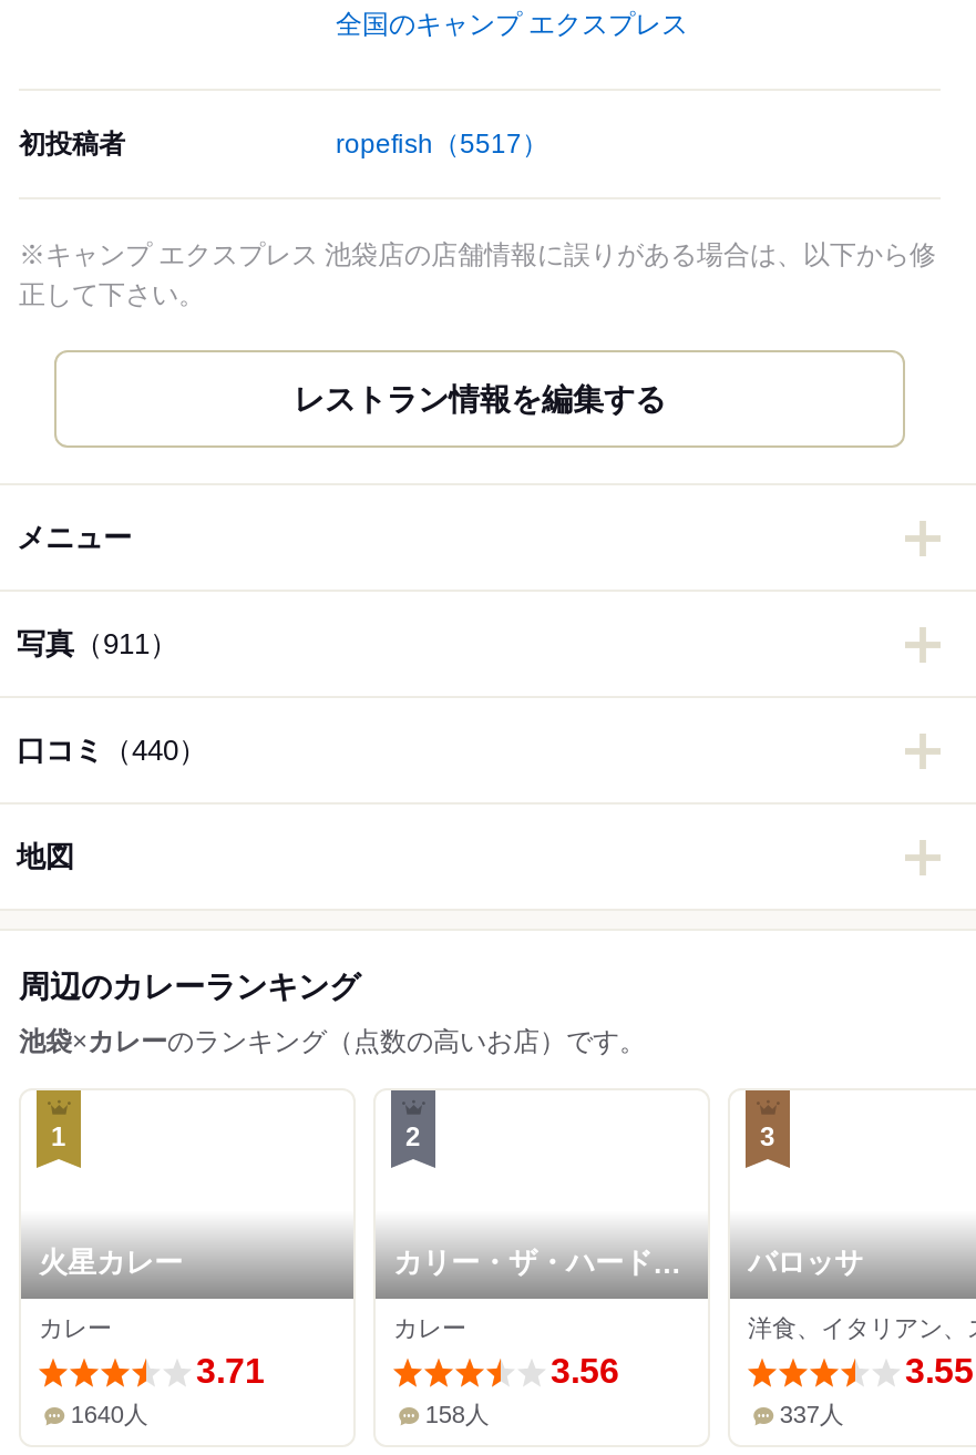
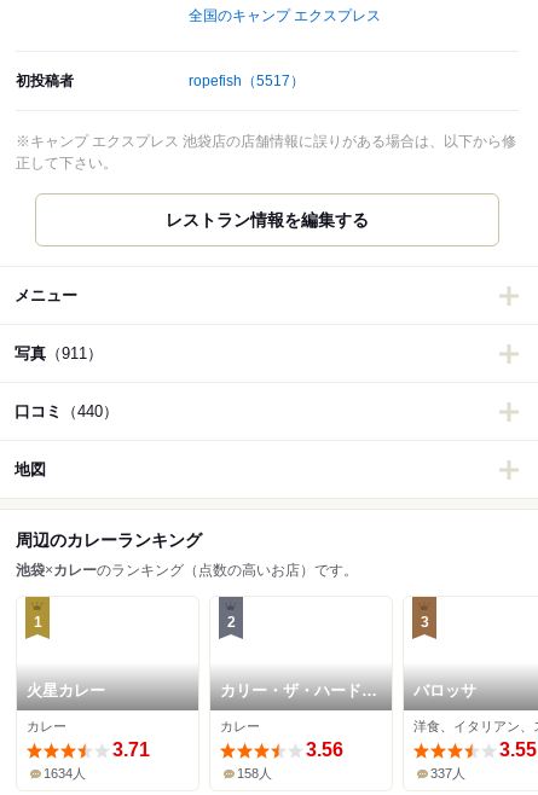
- 1640人
+ 1634人
